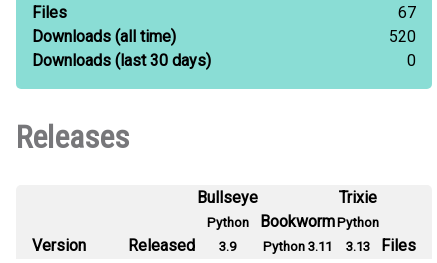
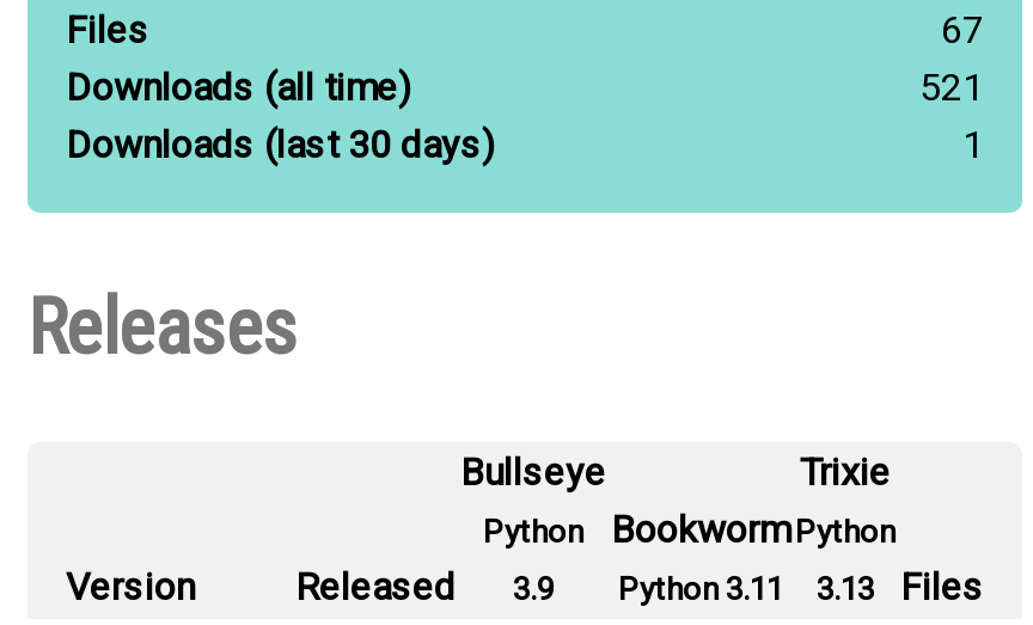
- 520
+ 521

- 0
+ 1
